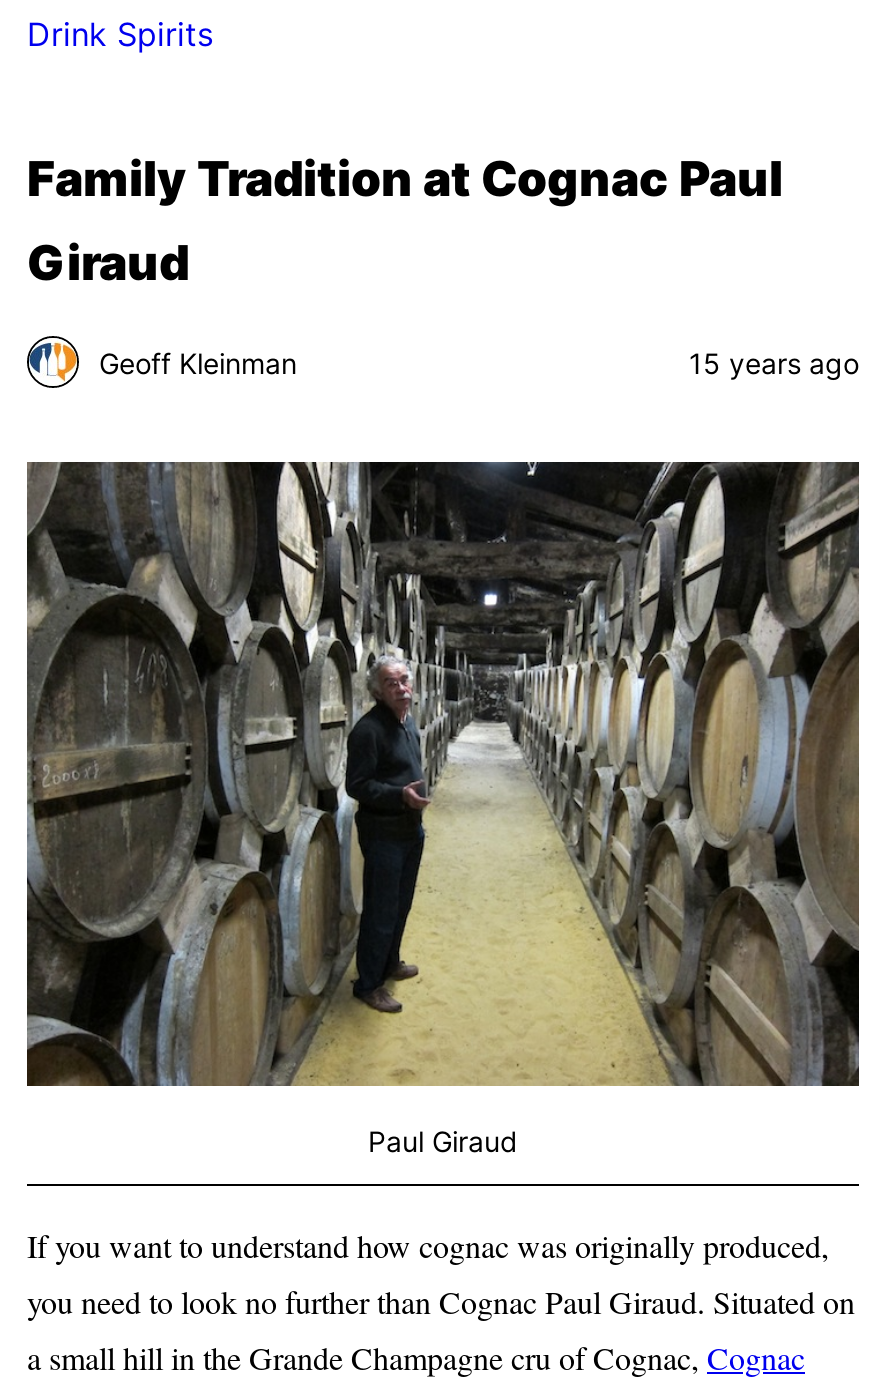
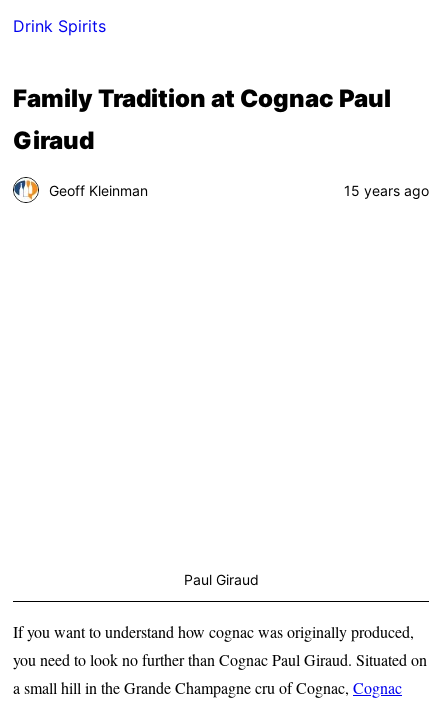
- [image]
